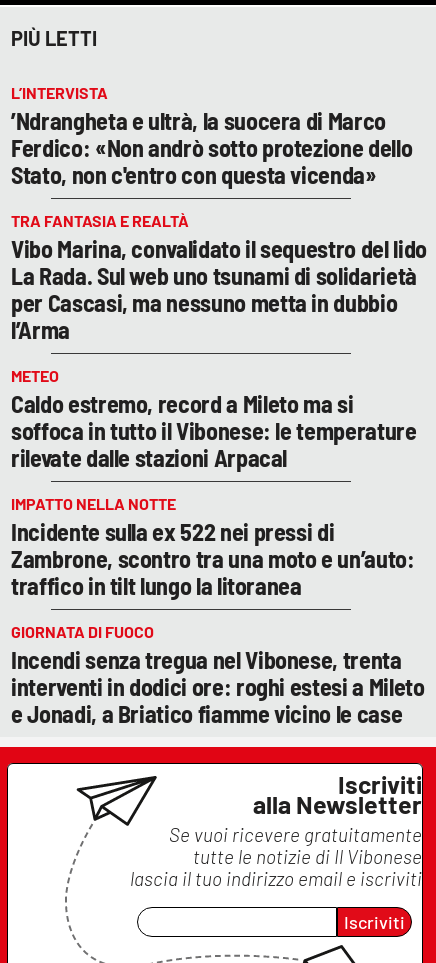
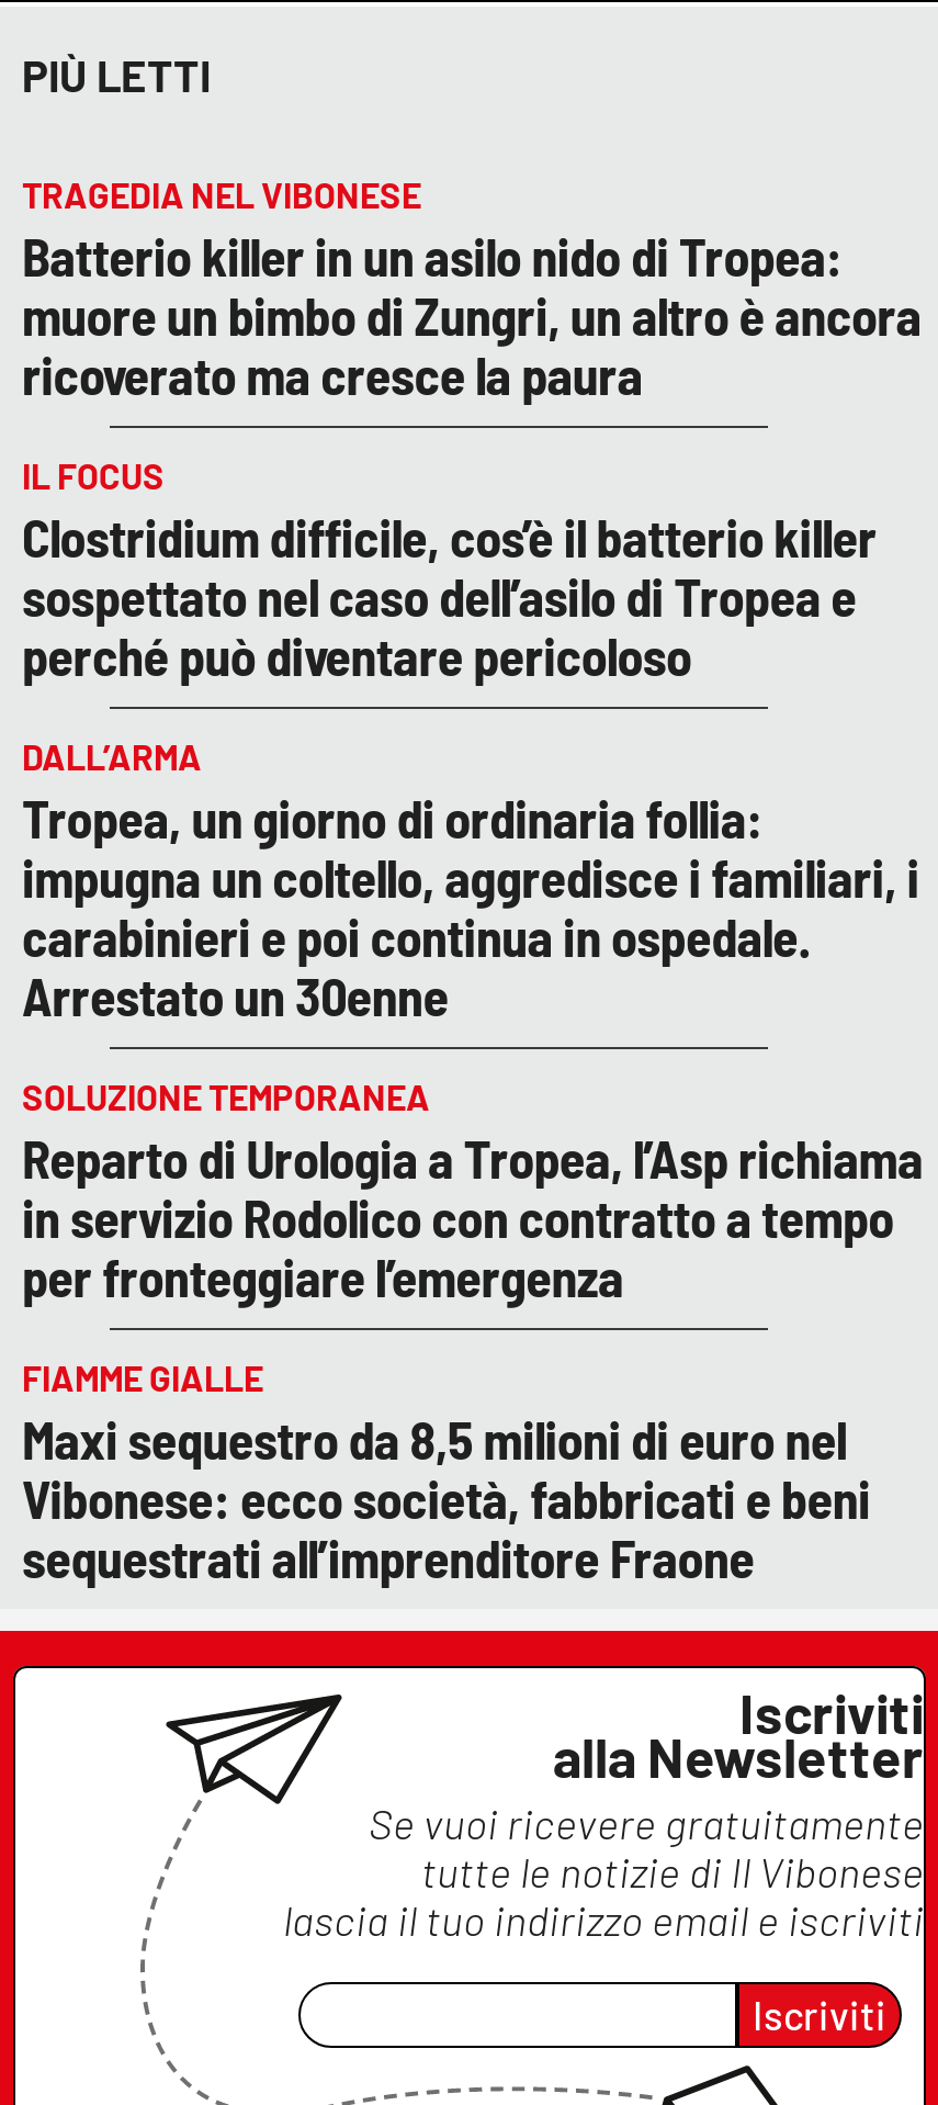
- L’INTERVISTA
- ’Ndrangheta e ultrà, la suocera di Marco
- Ferdico: «Non andrò sotto protezione dello
- Stato, non c'entro con questa vicenda»
+ TRAGEDIA NEL VIBONESE
+ Batterio killer in un asilo nido di Tropea:
+ muore un bimbo di Zungri, un altro è ancora
+ ricoverato ma cresce la paura

- TRA FANTASIA E REALTÀ
- Vibo Marina, convalidato il sequestro del lido
- La Rada. Sul web uno tsunami di solidarietà
- per Cascasi, ma nessuno metta in dubbio
- l’Arma
+ IL FOCUS
+ Clostridium difficile, cos’è il batterio killer
+ sospettato nel caso dell’asilo di Tropea e
+ perché può diventare pericoloso

- METEO
- Caldo estremo, record a Mileto ma si
- soffoca in tutto il Vibonese: le temperature
- rilevate dalle stazioni Arpacal
+ DALL’ARMA
+ Tropea, un giorno di ordinaria follia:
+ impugna un coltello, aggredisce i familiari, i
+ carabinieri e poi continua in ospedale.
+ Arrestato un 30enne

- IMPATTO NELLA NOTTE
- Incidente sulla ex 522 nei pressi di
- Zambrone, scontro tra una moto e un’auto:
- traffico in tilt lungo la litoranea
+ SOLUZIONE TEMPORANEA
+ Reparto di Urologia a Tropea, l’Asp richiama
+ in servizio Rodolico con contratto a tempo
+ per fronteggiare l’emergenza

- GIORNATA DI FUOCO
- Incendi senza tregua nel Vibonese, trenta
- interventi in dodici ore: roghi estesi a Mileto
- e Jonadi, a Briatico fiamme vicino le case
+ FIAMME GIALLE
+ Maxi sequestro da 8,5 milioni di euro nel
+ Vibonese: ecco società, fabbricati e beni
+ sequestrati all’imprenditore Fraone
